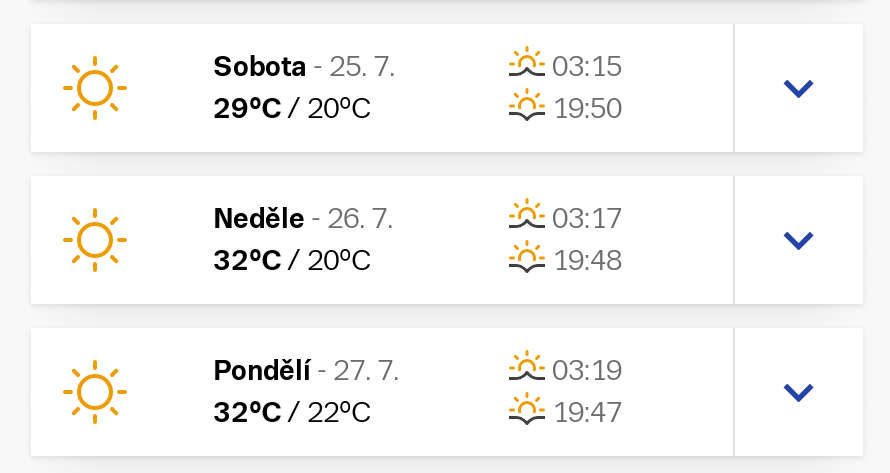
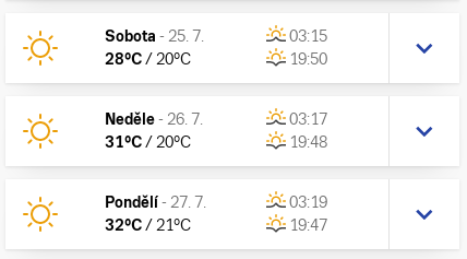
- 29°C / 20°C
+ 28°C / 20°C

- 32°C / 20°C
+ 31°C / 20°C

- 32°C / 22°C
+ 32°C / 21°C
